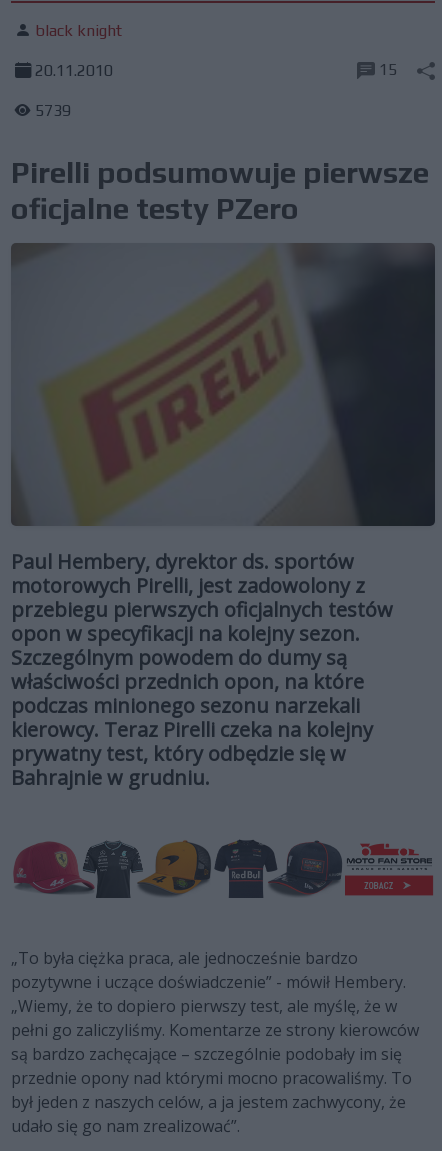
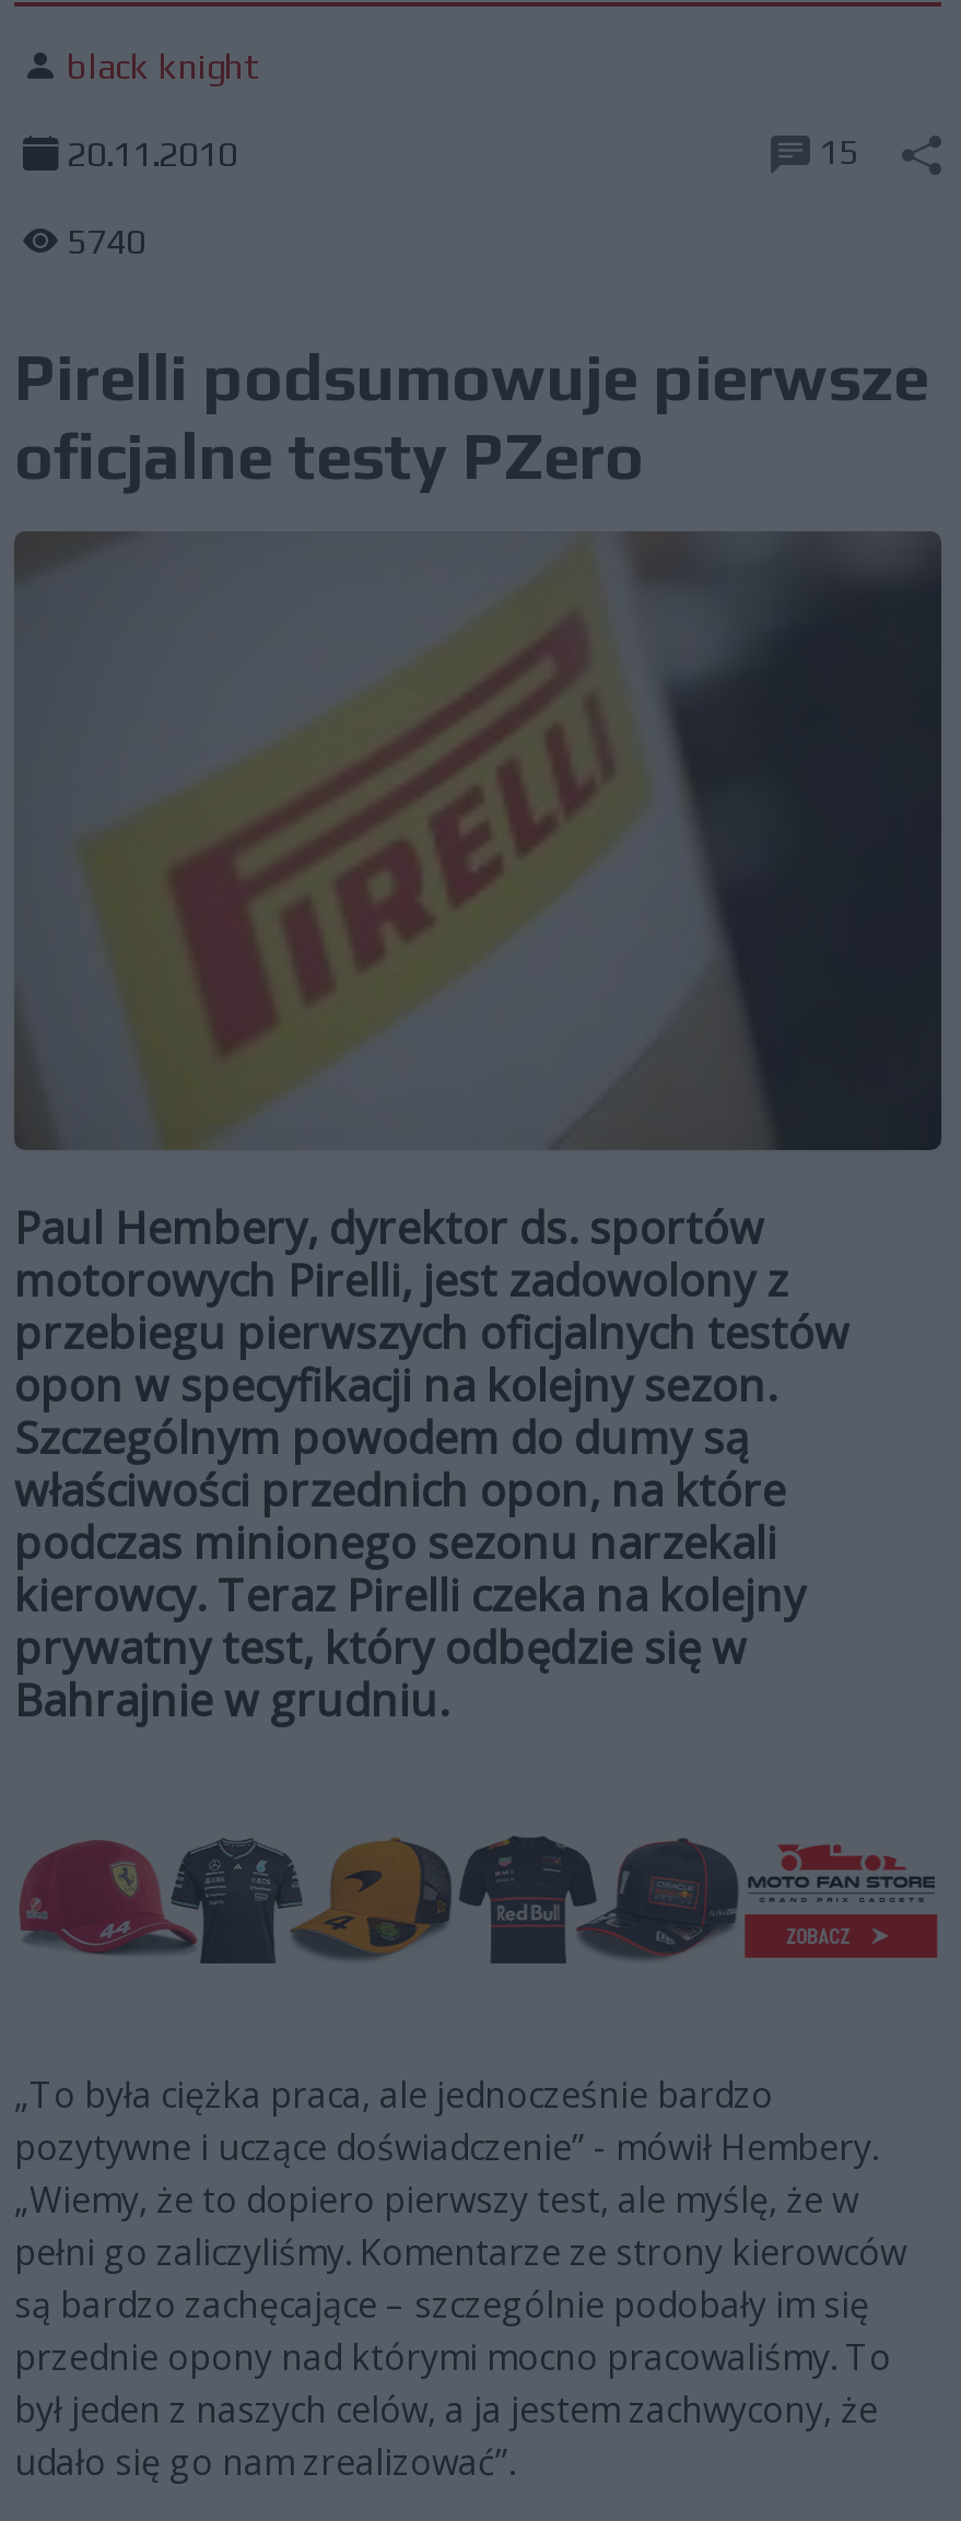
- 5739
+ 5740
